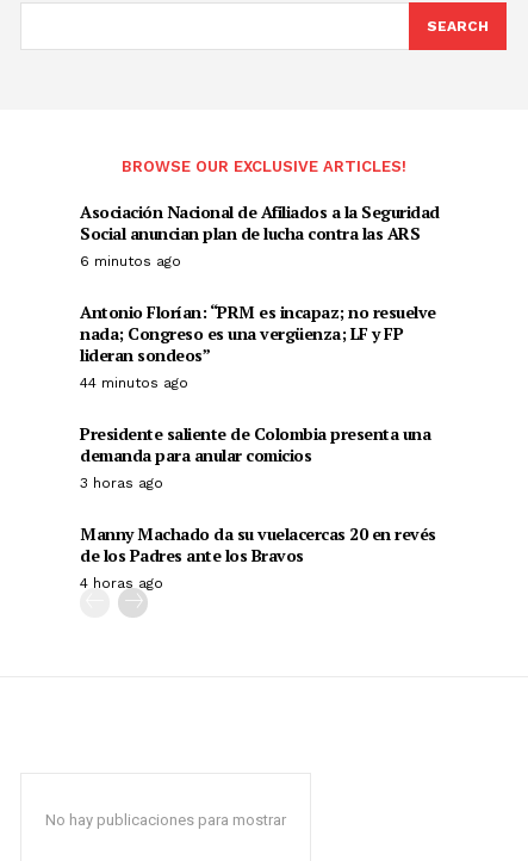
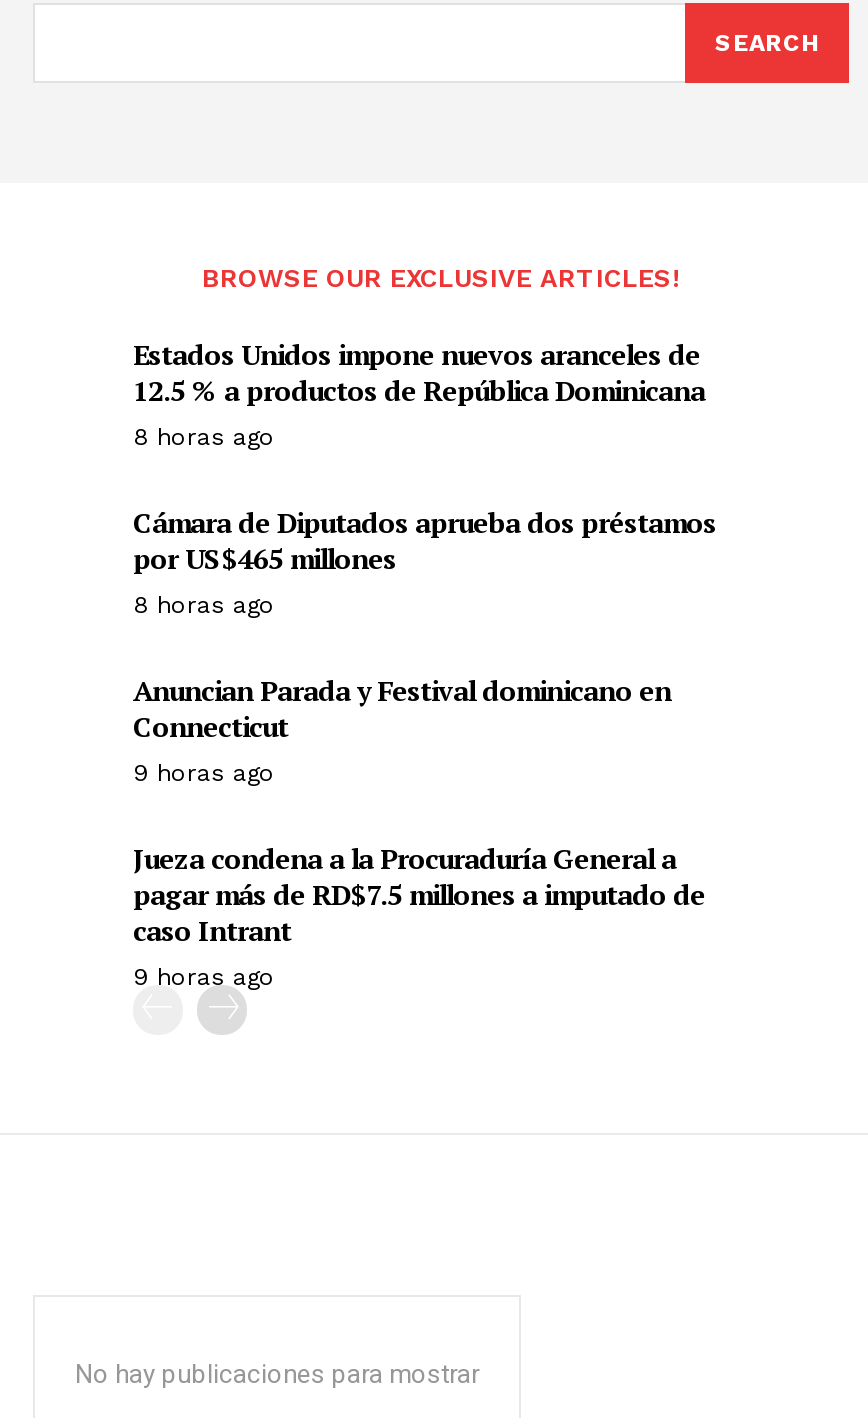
- Asociación Nacional de Afiliados a la Seguridad
- Social anuncian plan de lucha contra las ARS
- 6 minutos ago
+ Estados Unidos impone nuevos aranceles de
+ 12.5 % a productos de República Dominicana
+ 8 horas ago

- Antonio Florían: “PRM es incapaz; no resuelve
- nada; Congreso es una vergüenza; LF y FP
- lideran sondeos”
- 44 minutos ago
+ Cámara de Diputados aprueba dos préstamos
+ por US$465 millones
+ 8 horas ago

- Presidente saliente de Colombia presenta una
- demanda para anular comicios
- 3 horas ago
+ Anuncian Parada y Festival dominicano en
+ Connecticut
+ 9 horas ago

- Manny Machado da su vuelacercas 20 en revés
- de los Padres ante los Bravos
- 4 horas ago
+ Jueza condena a la Procuraduría General a
+ pagar más de RD$7.5 millones a imputado de
+ caso Intrant
+ 9 horas ago
